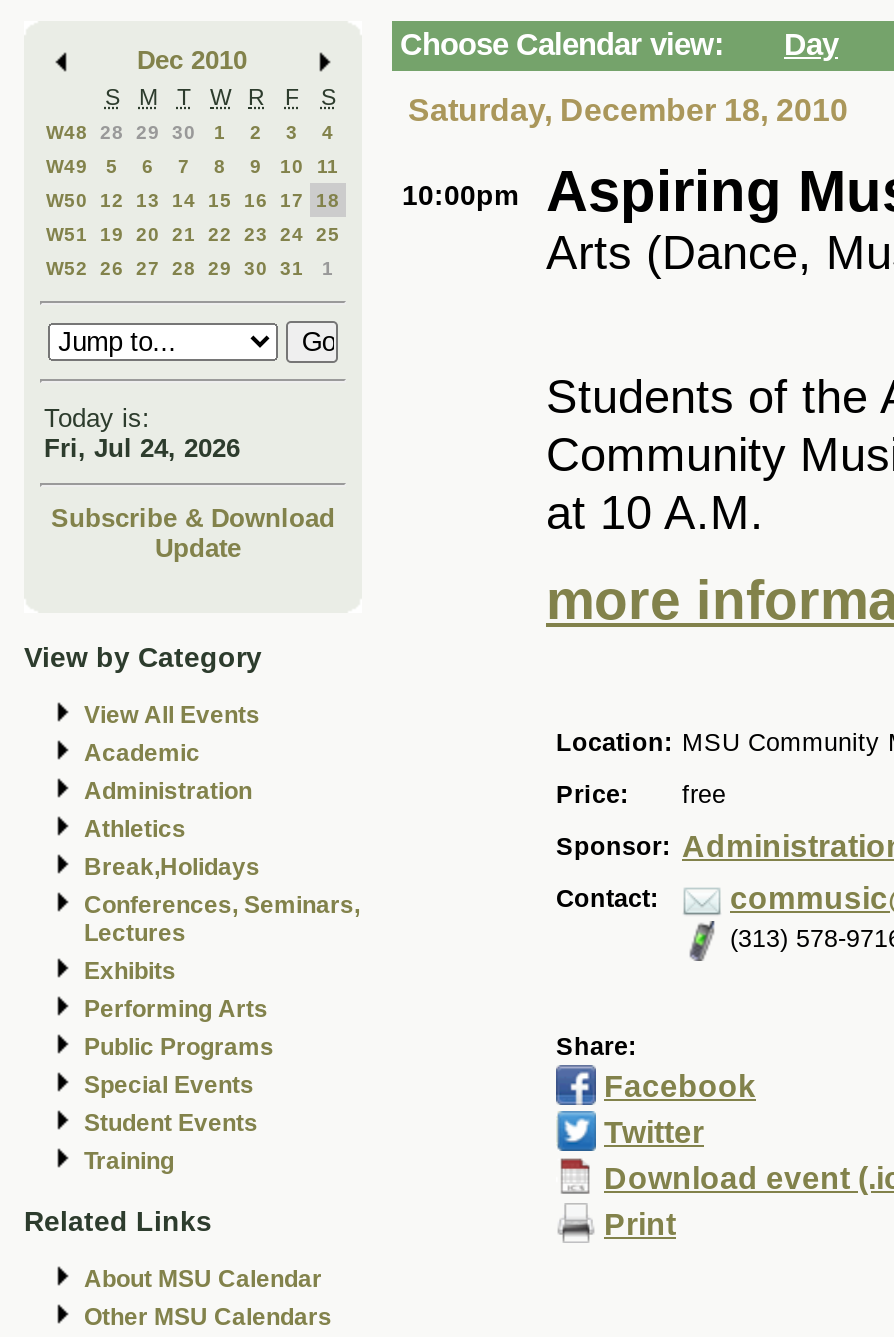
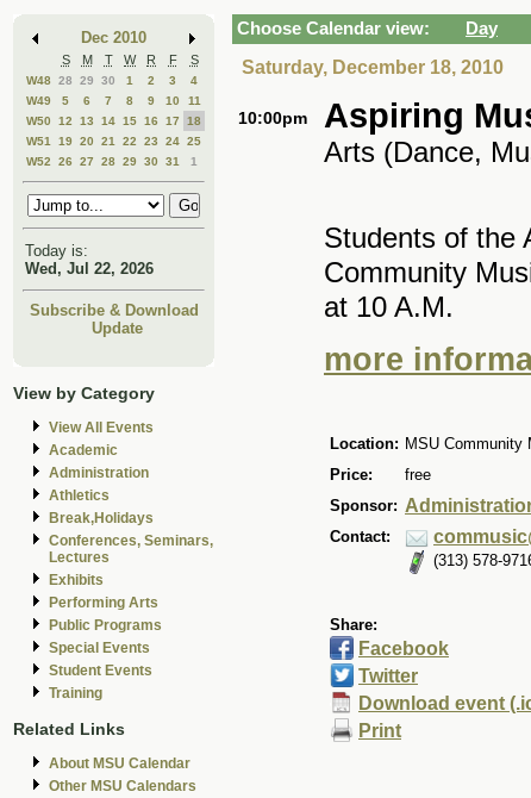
- Fri, Jul 24, 2026
+ Wed, Jul 22, 2026
